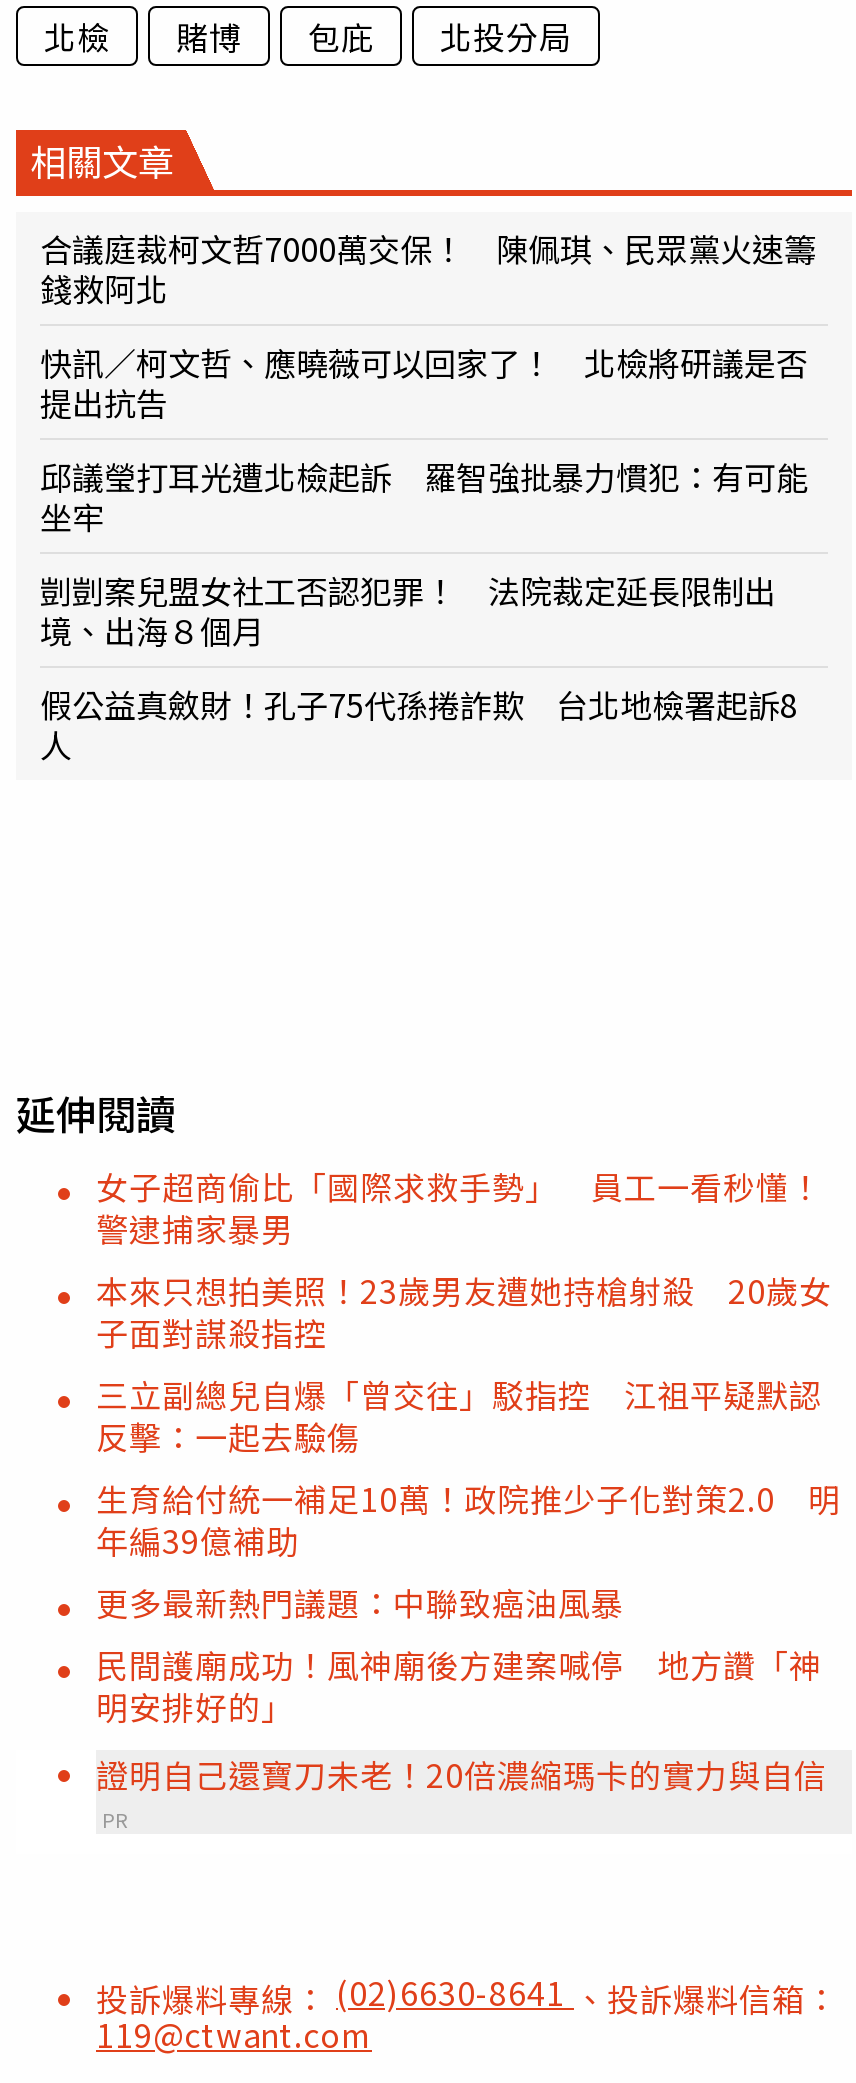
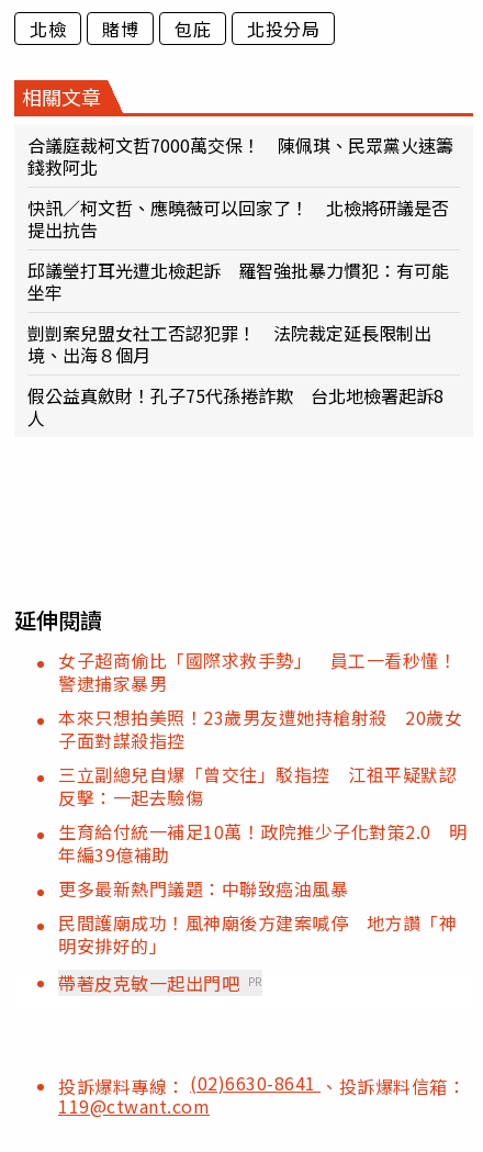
- 證明自己還寶刀未老！20倍濃縮瑪卡的實力與自信
- PR
+ 帶著皮克敏一起出門吧 PR
